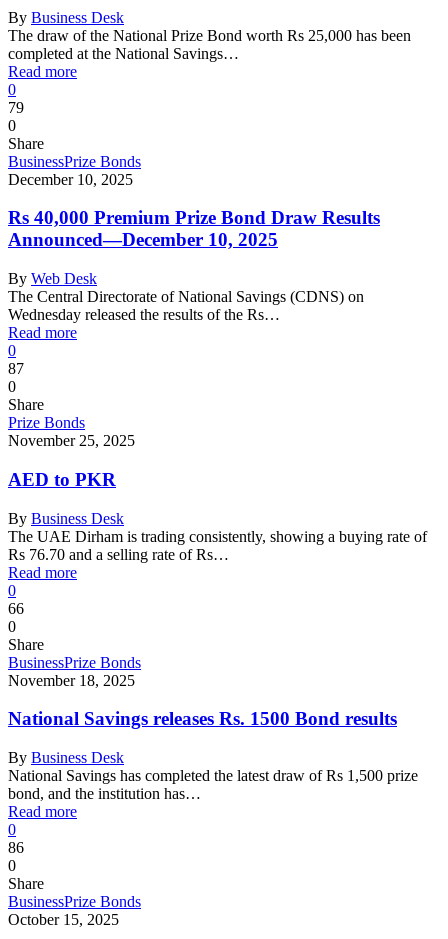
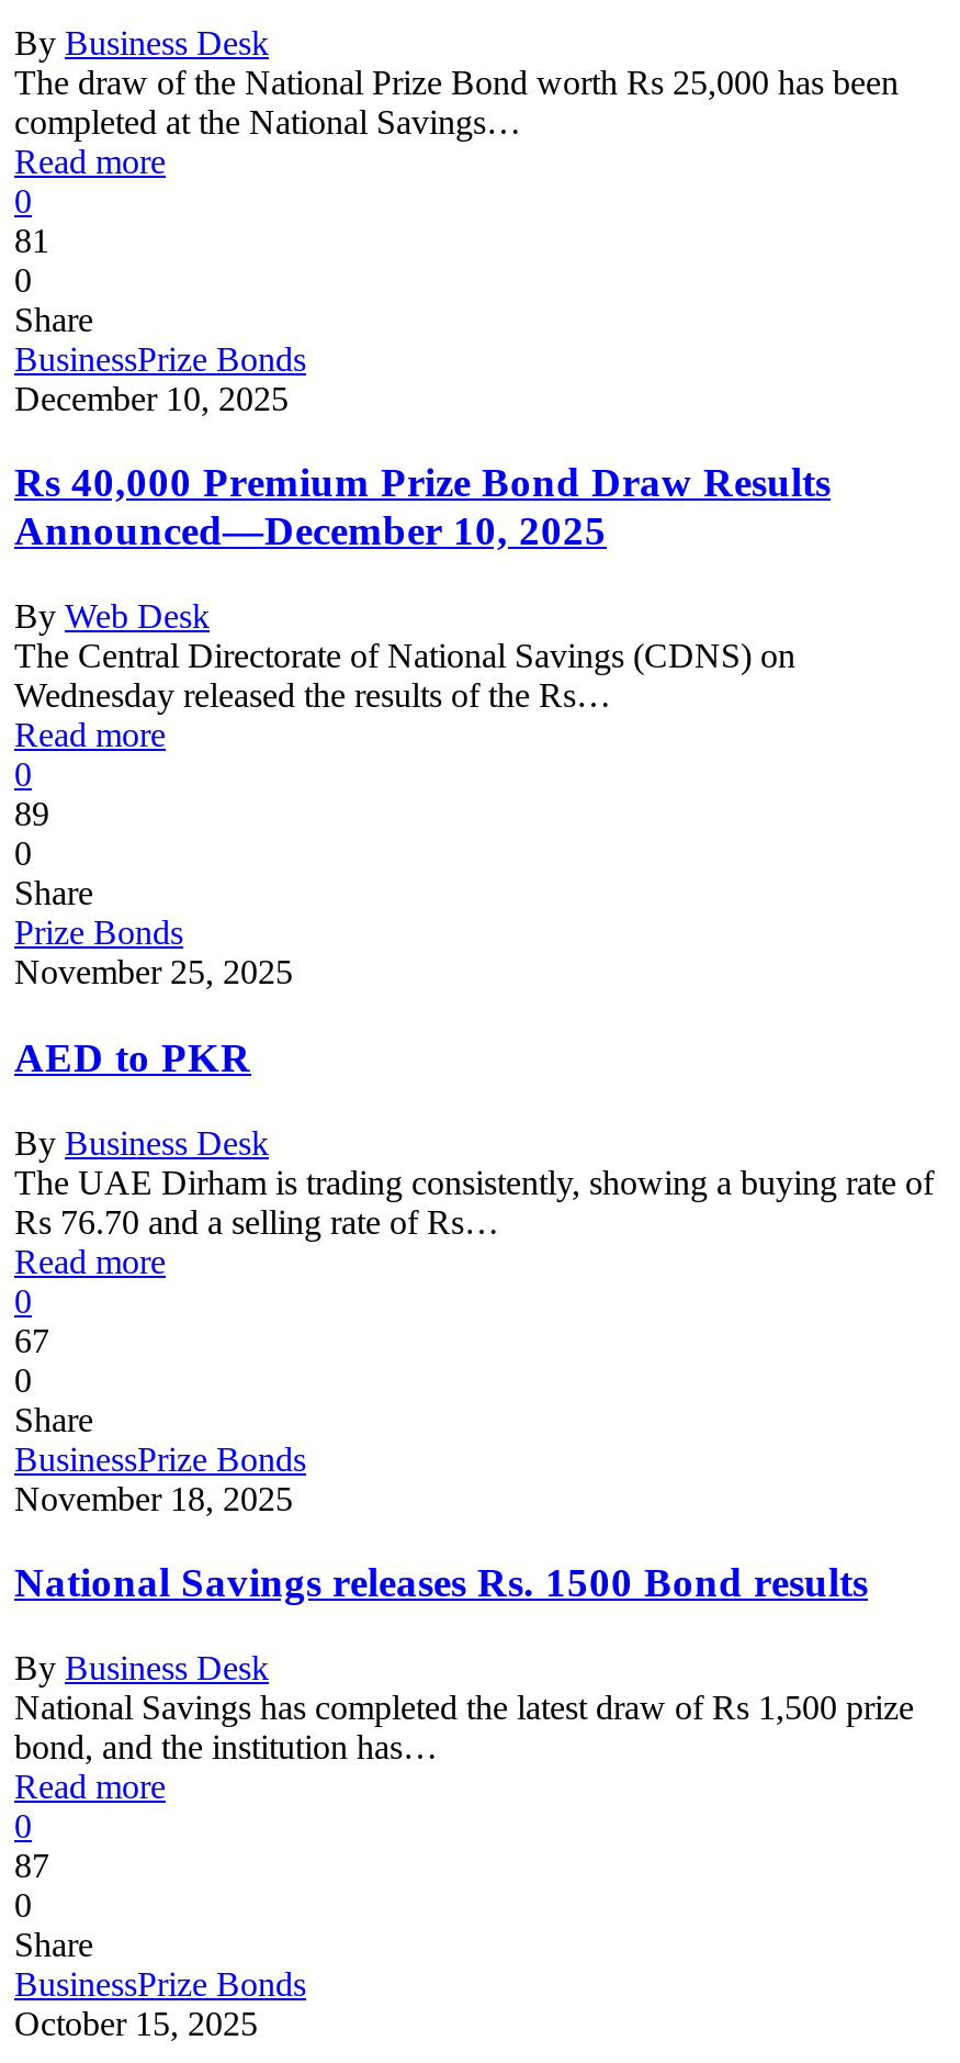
- 79
+ 81

- 87
+ 89

- 66
+ 67

- 86
+ 87
